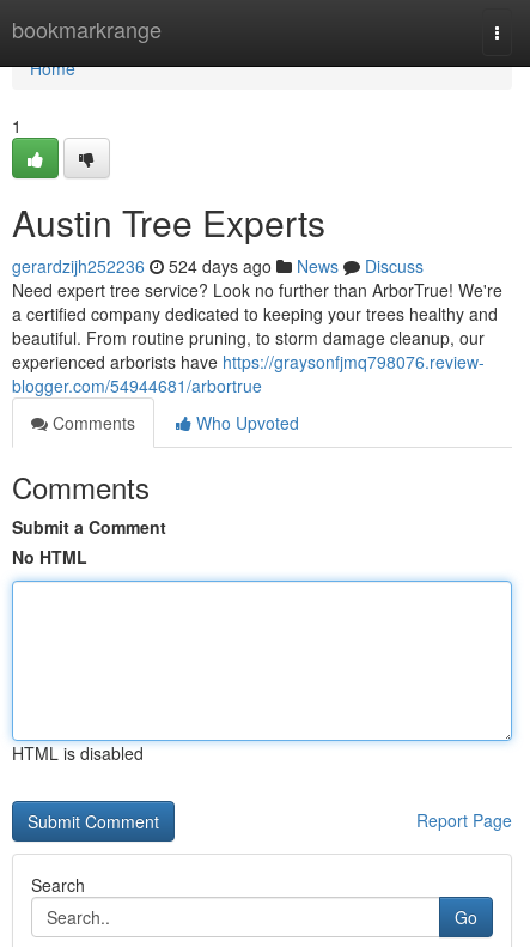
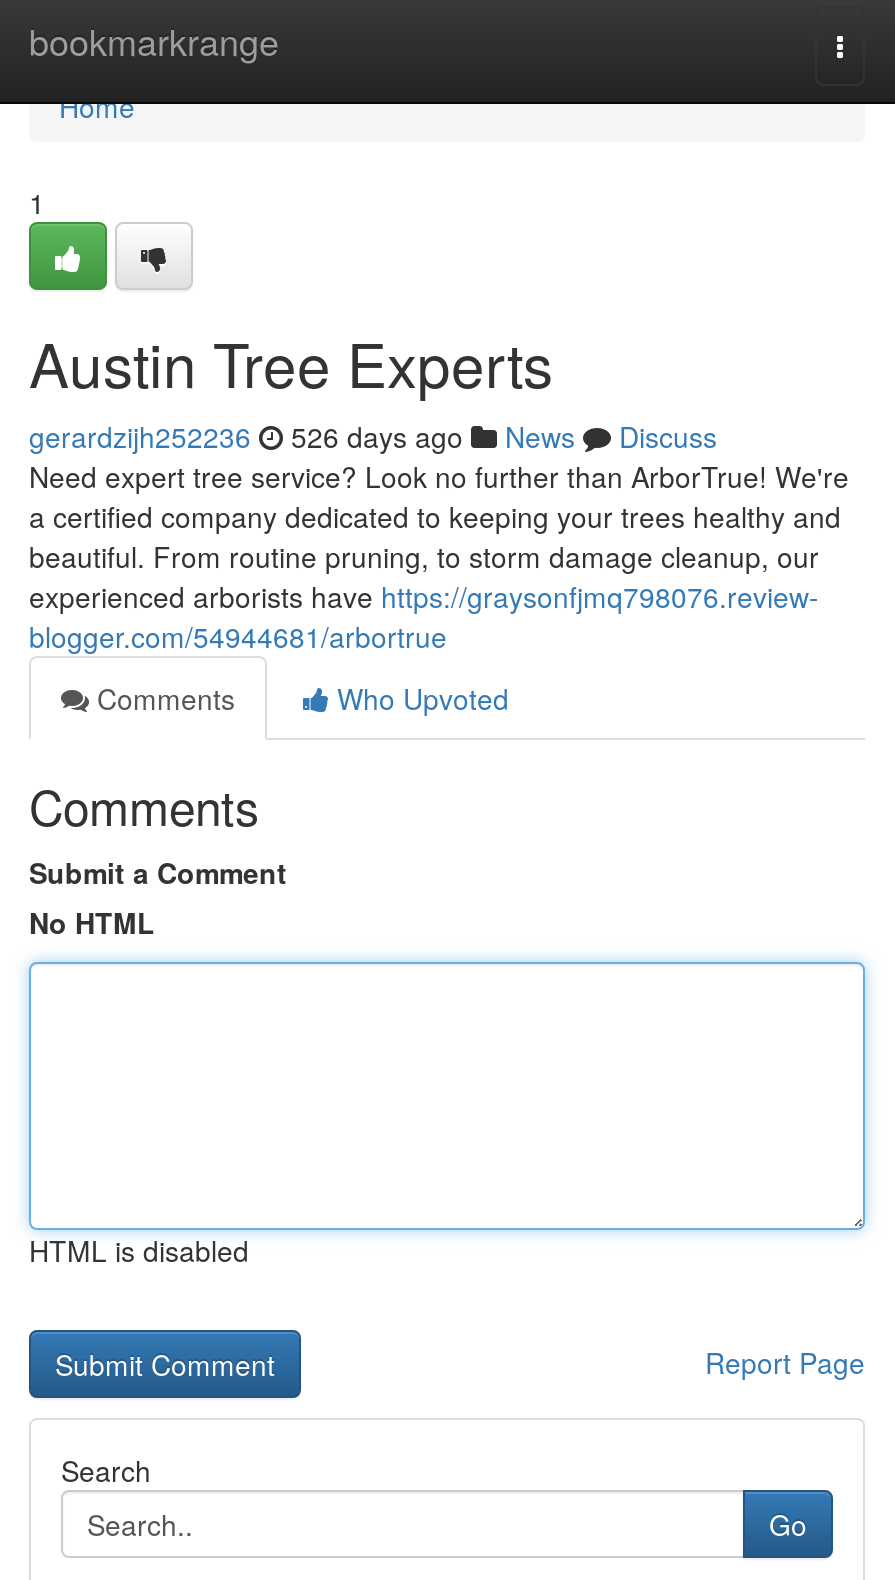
- gerardzijh252236 524 days ago News Discuss
+ gerardzijh252236 526 days ago News Discuss
